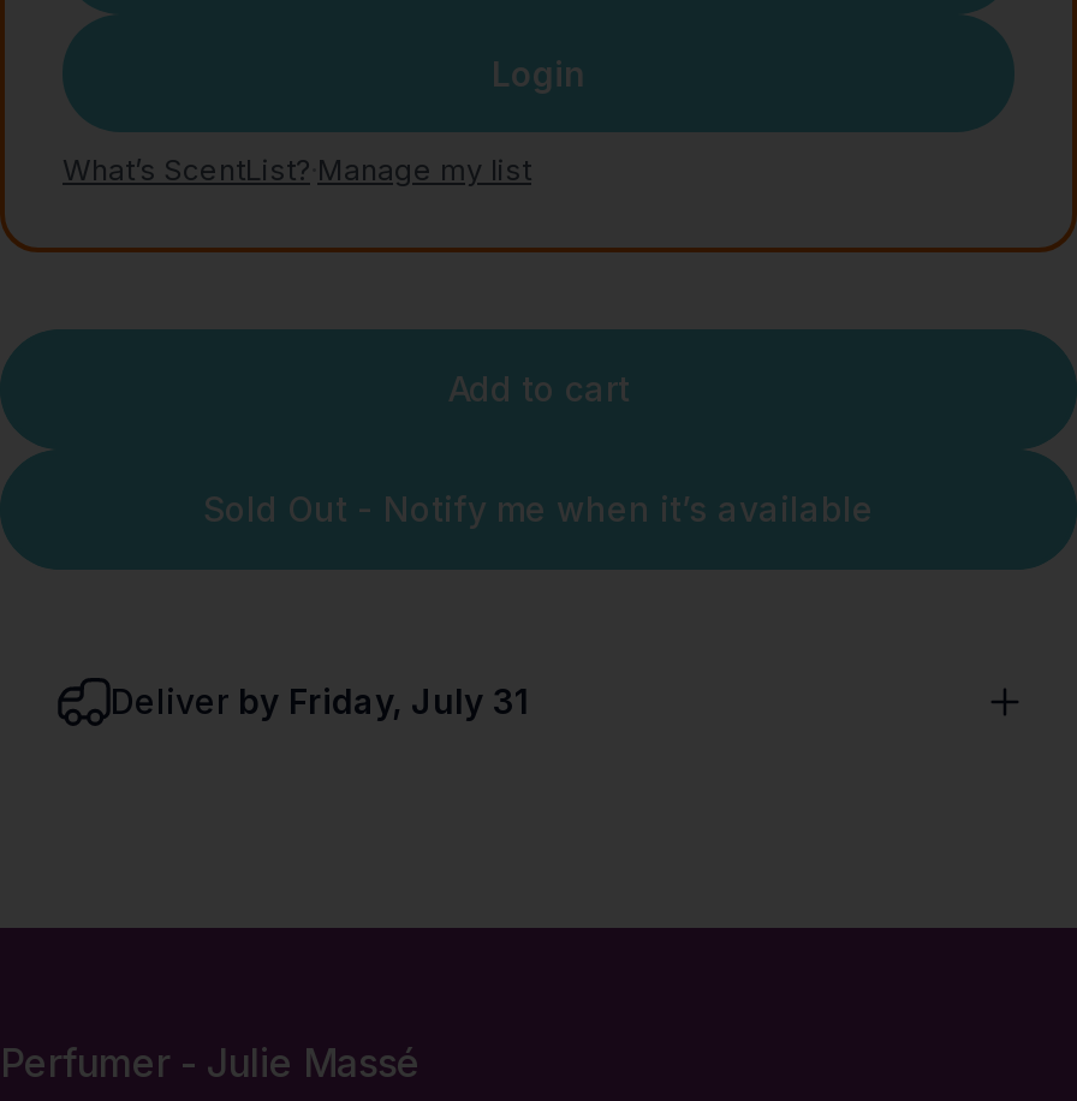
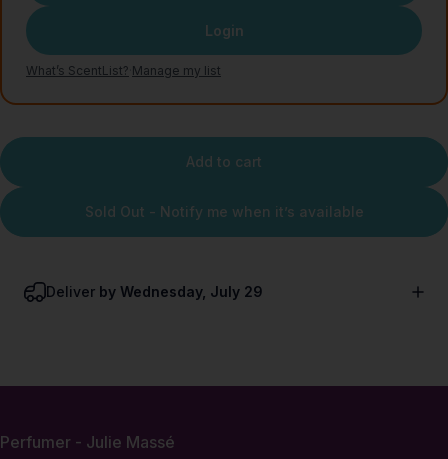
- Deliver by Friday, July 31
+ Deliver by Wednesday, July 29
